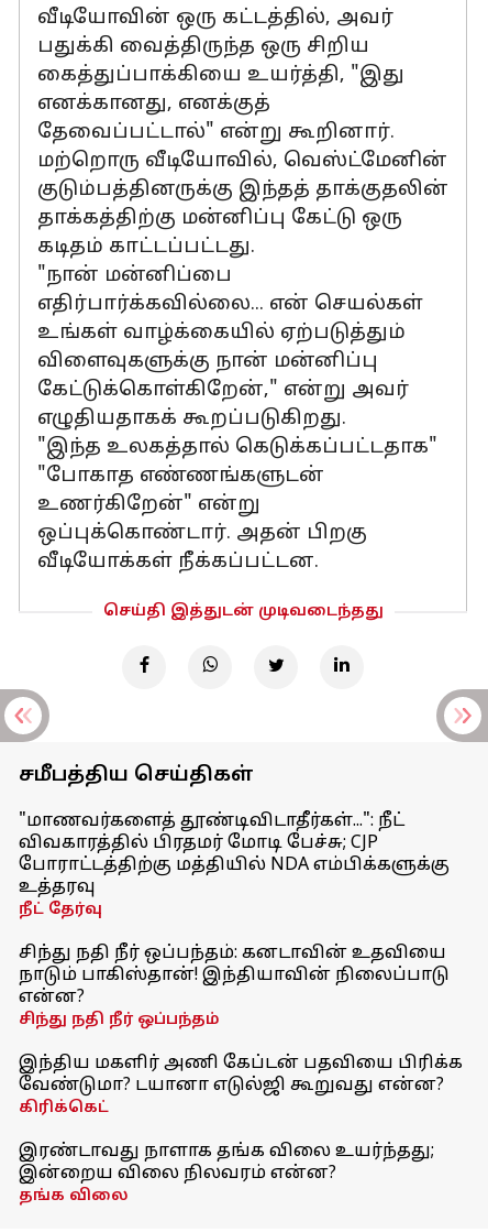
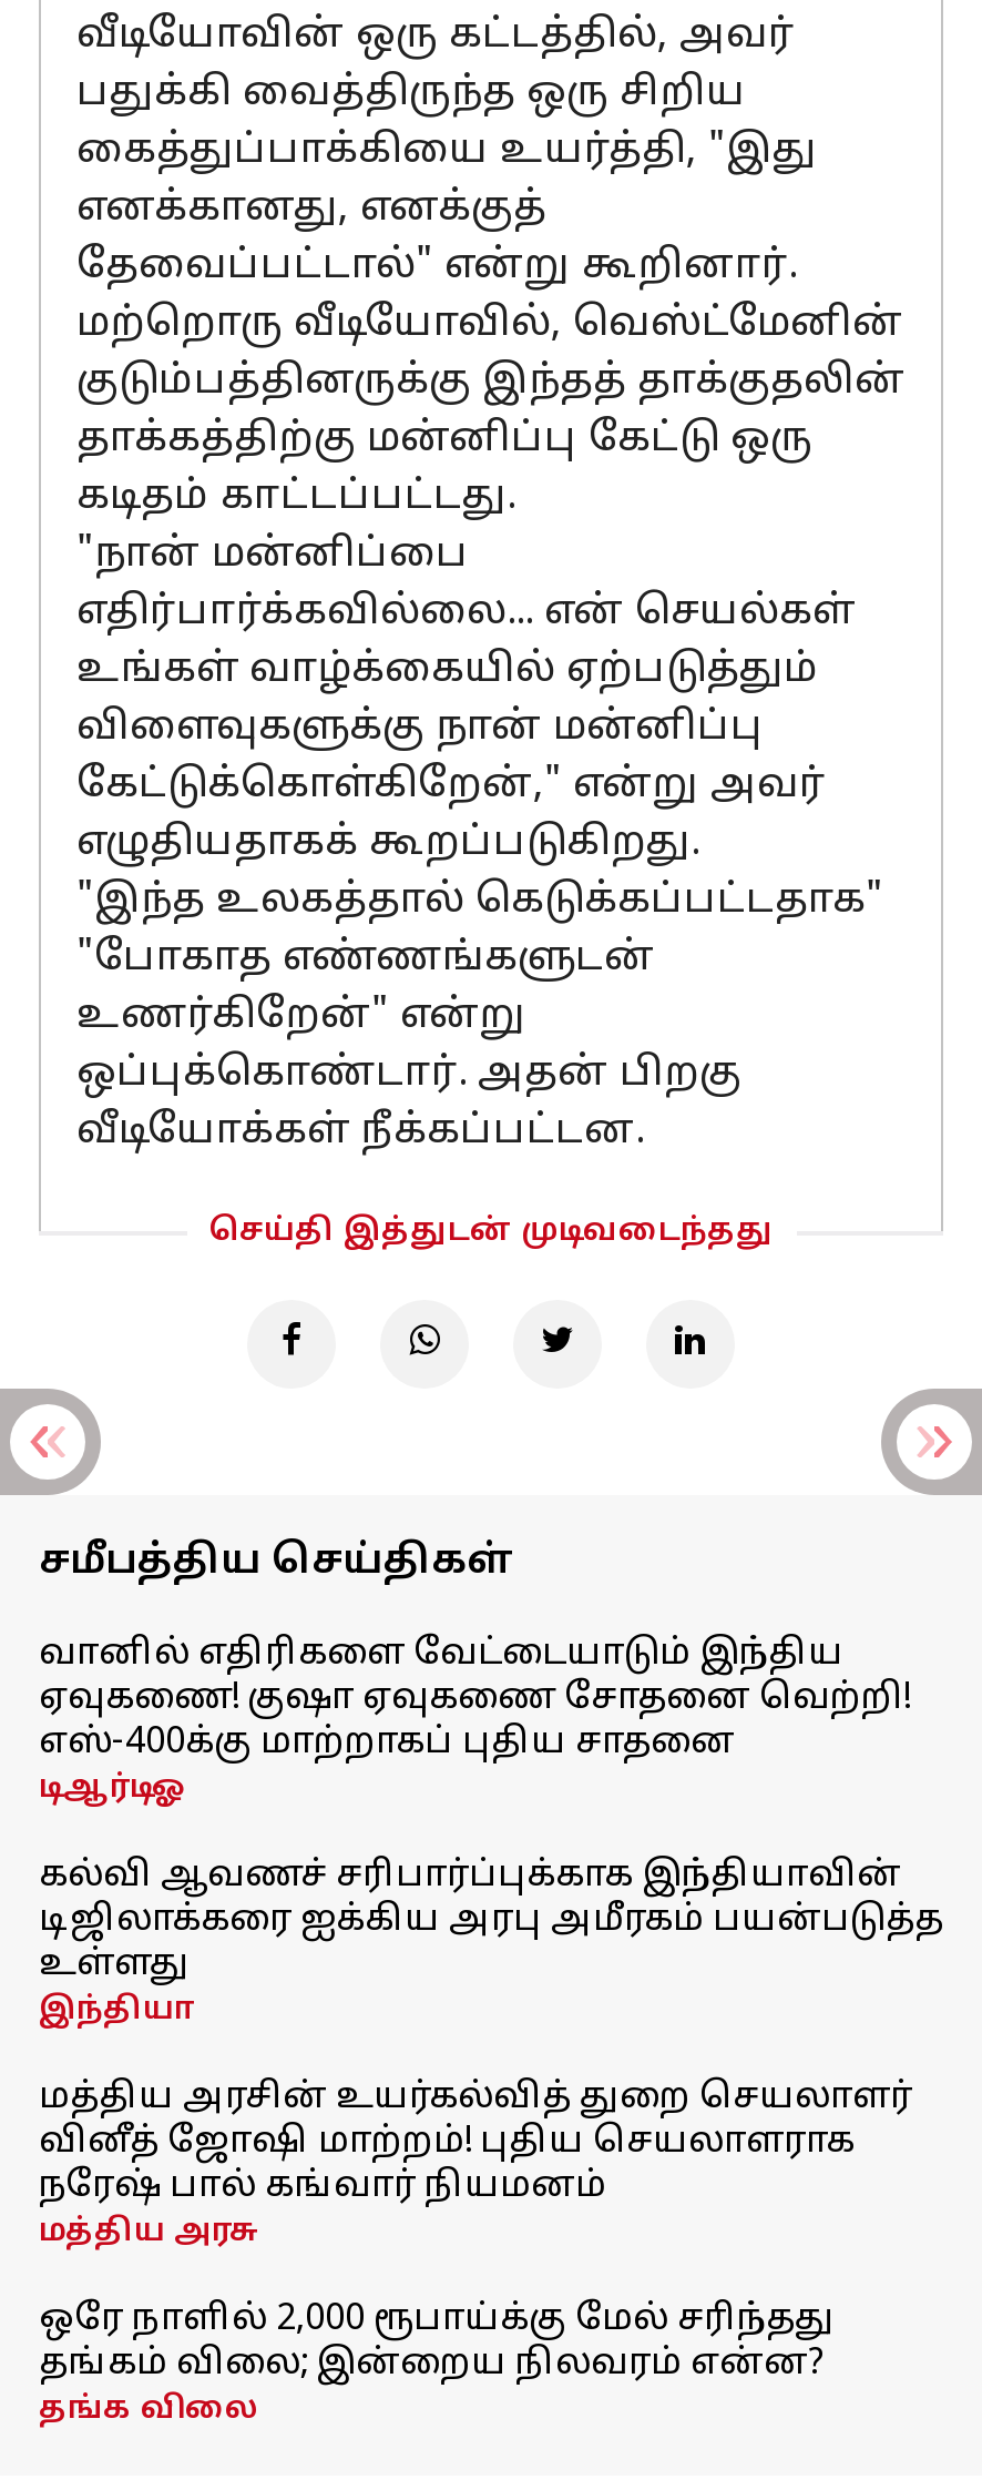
- "மாணவர்களைத் தூண்டிவிடாதீர்கள்...": நீட்
- விவகாரத்தில் பிரதமர் மோடி பேச்சு; CJP
- போராட்டத்திற்கு மத்தியில் NDA எம்பிக்களுக்கு
- உத்தரவு
- நீட் தேர்வு
+ வானில் எதிரிகளை வேட்டையாடும் இந்திய
+ ஏவுகணை! குஷா ஏவுகணை சோதனை வெற்றி!
+ எஸ்-400க்கு மாற்றாகப் புதிய சாதனை
+ டிஆர்டிஓ

- சிந்து நதி நீர் ஒப்பந்தம்: கனடாவின் உதவியை
- நாடும் பாகிஸ்தான்! இந்தியாவின் நிலைப்பாடு
- என்ன?
- சிந்து நதி நீர் ஒப்பந்தம்
+ கல்வி ஆவணச் சரிபார்ப்புக்காக இந்தியாவின்
+ டிஜிலாக்கரை ஐக்கிய அரபு அமீரகம் பயன்படுத்த
+ உள்ளது
+ இந்தியா

- இந்திய மகளிர் அணி கேப்டன் பதவியை பிரிக்க
- வேண்டுமா? டயானா எடுல்ஜி கூறுவது என்ன?
- கிரிக்கெட்
+ மத்திய அரசின் உயர்கல்வித் துறை செயலாளர்
+ வினீத் ஜோஷி மாற்றம்! புதிய செயலாளராக
+ நரேஷ் பால் கங்வார் நியமனம்
+ மத்திய அரசு

- இரண்டாவது நாளாக தங்க விலை உயர்ந்தது;
- இன்றைய விலை நிலவரம் என்ன?
+ ஒரே நாளில் 2,000 ரூபாய்க்கு மேல் சரிந்தது
+ தங்கம் விலை; இன்றைய நிலவரம் என்ன?
